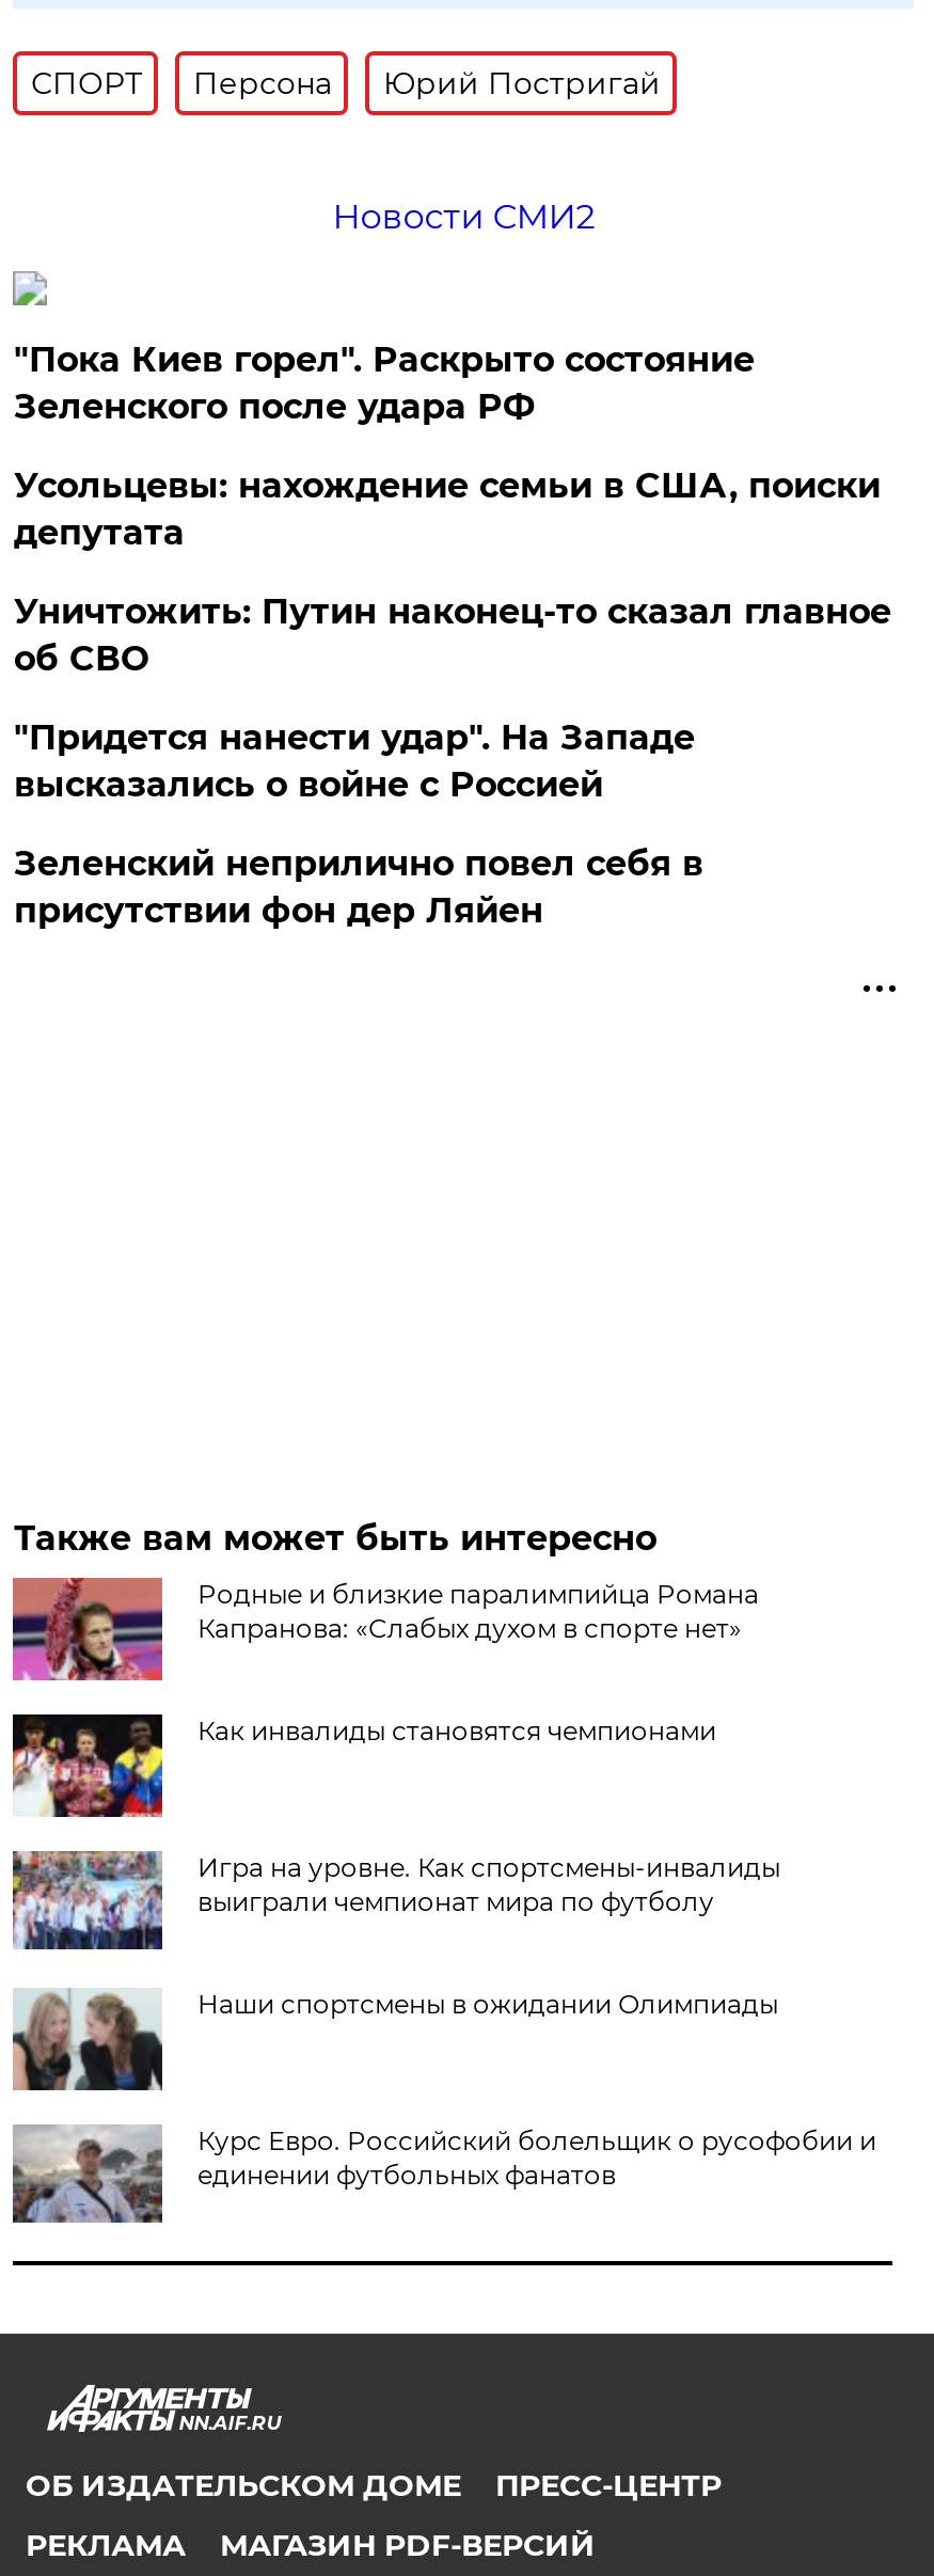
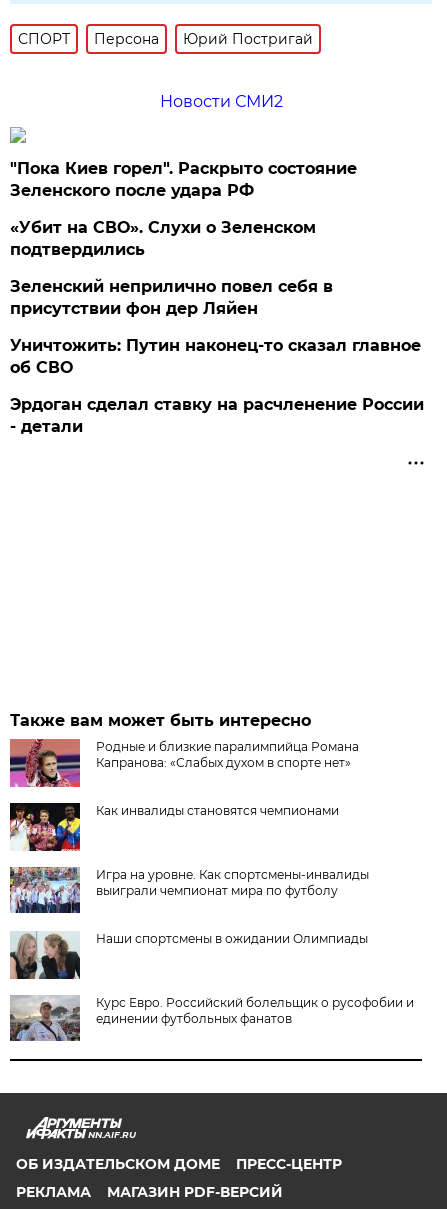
- Усольцевы: нахождение семьи в США, поиски
- депутата
- "Придется нанести удар". На Западе
- высказались о войне с Россией
+ «Убит на СВО». Слухи о Зеленском
+ подтвердились

moved down: Уничтожить: Путин наконец-то сказал главное | об СВО

moved up: Зеленский неприлично повел cебя в | присутствии фон дер Ляйен

+ Эрдоган сделал ставку на расчленение России
+ - детали
